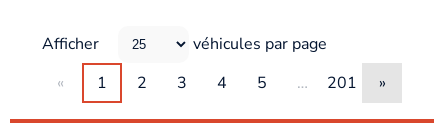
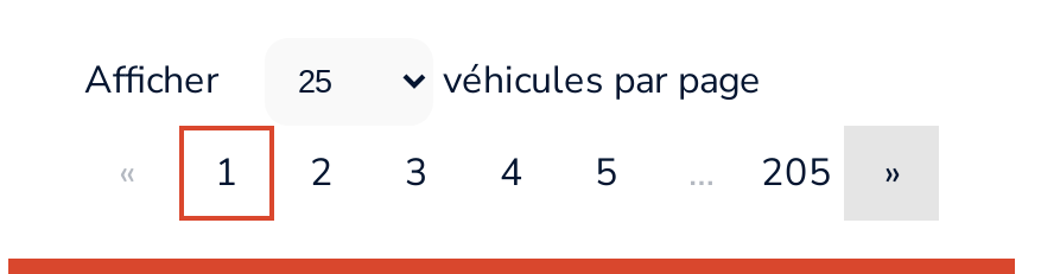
- 201
+ 205
